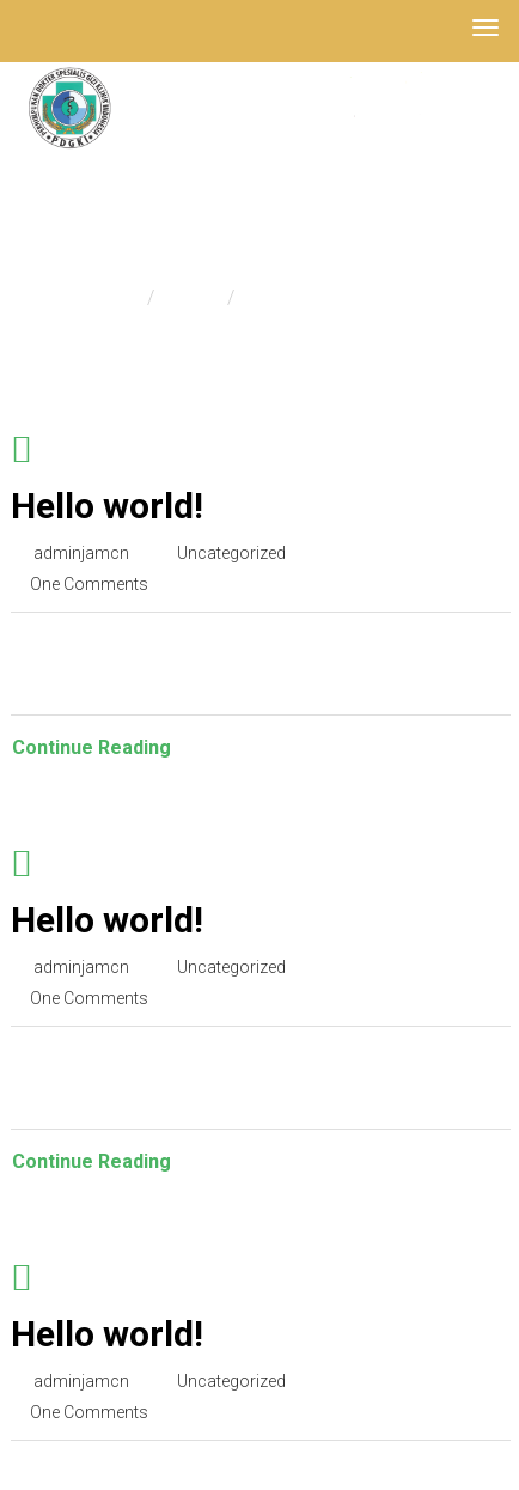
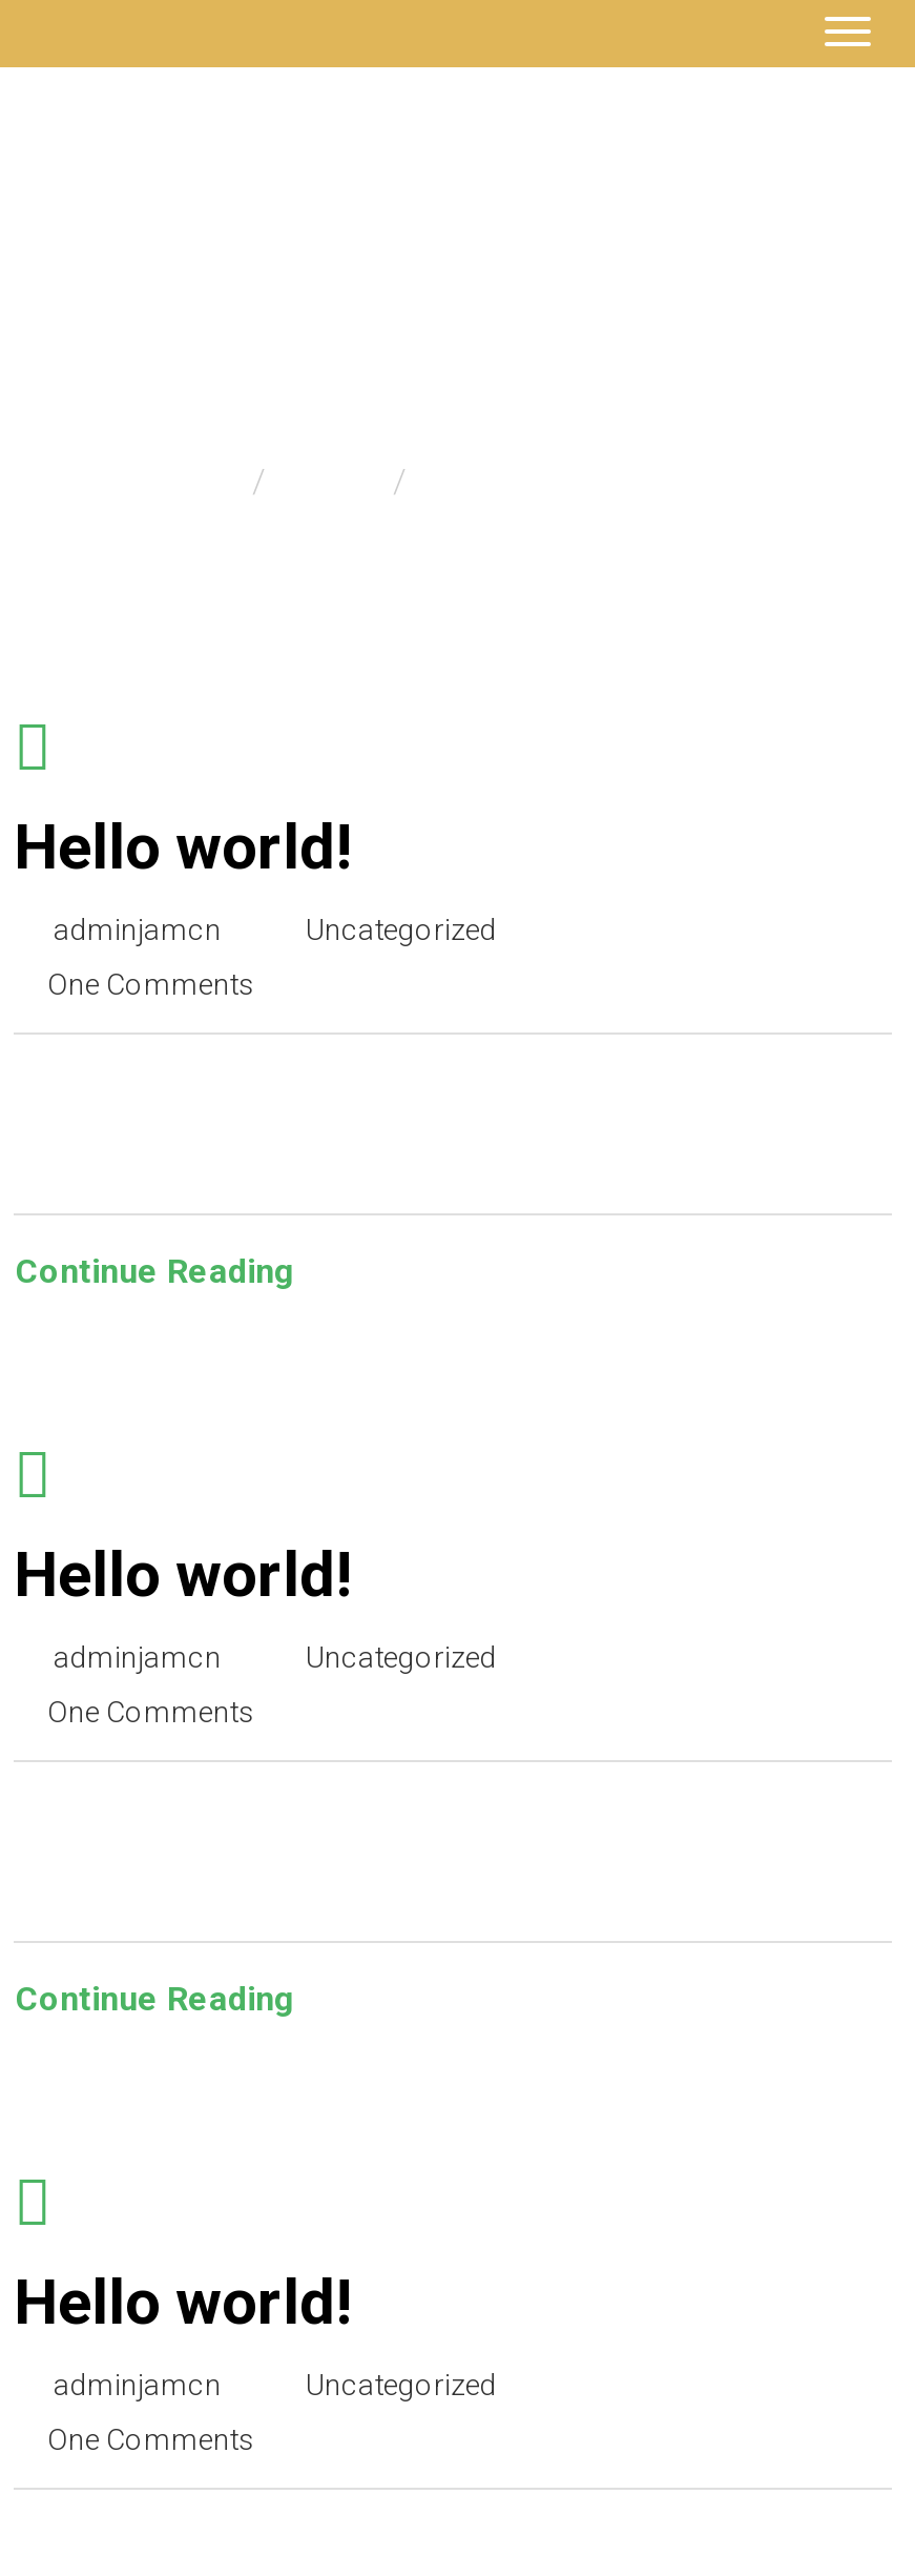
- [image]
